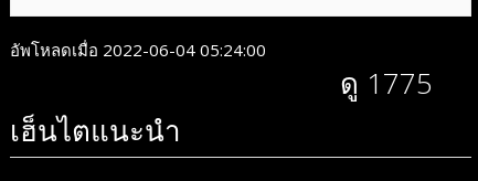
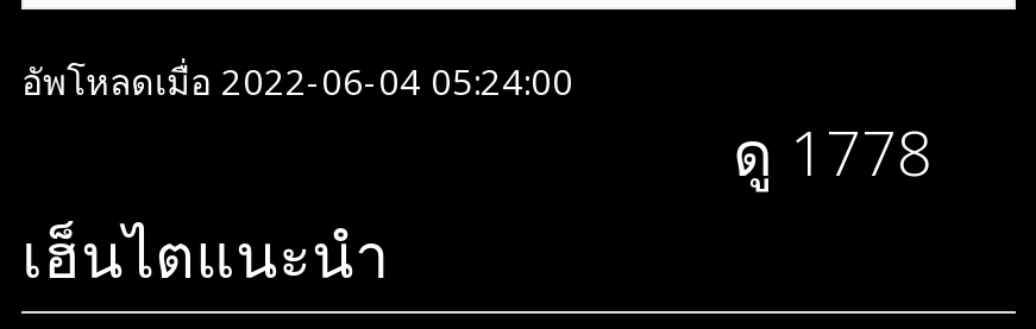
- ดู 1775
+ ดู 1778
